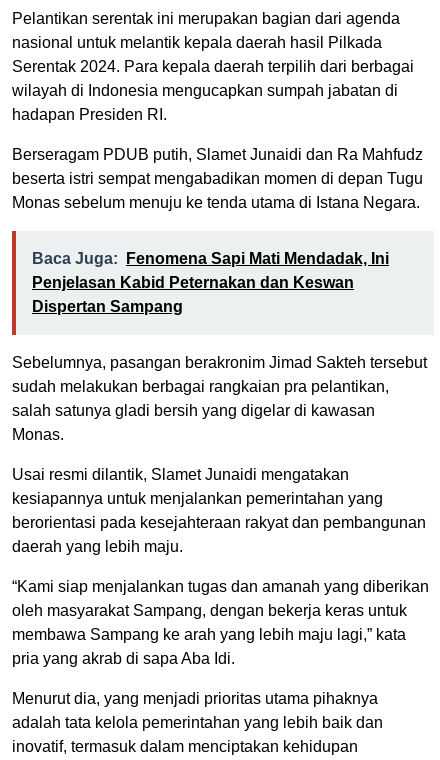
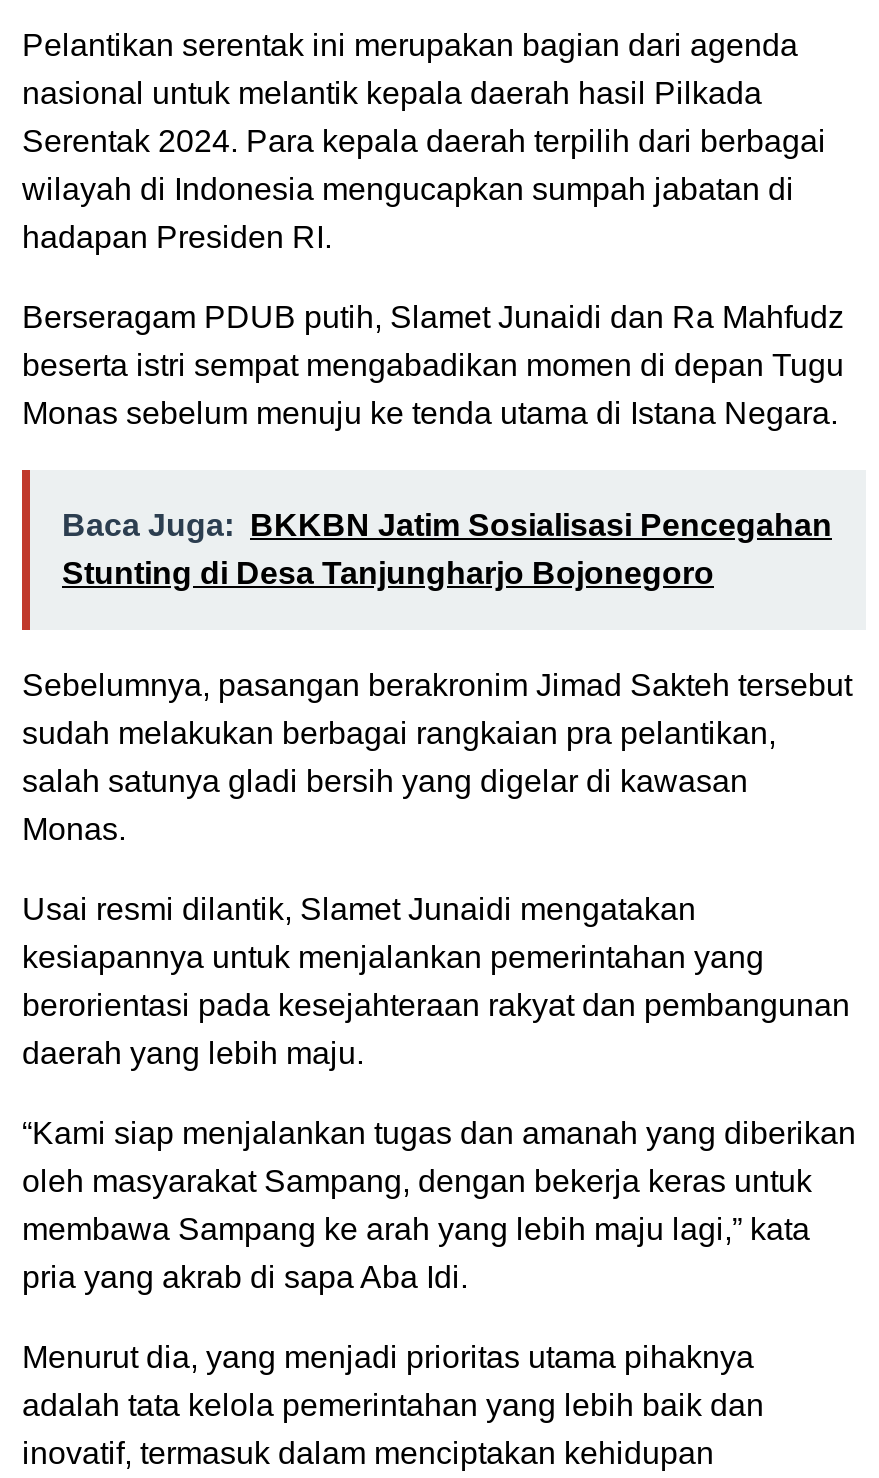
- Baca Juga: Fenomena Sapi Mati Mendadak, Ini
- Penjelasan Kabid Peternakan dan Keswan
- Dispertan Sampang
+ Baca Juga: BKKBN Jatim Sosialisasi Pencegahan
+ Stunting di Desa Tanjungharjo Bojonegoro
